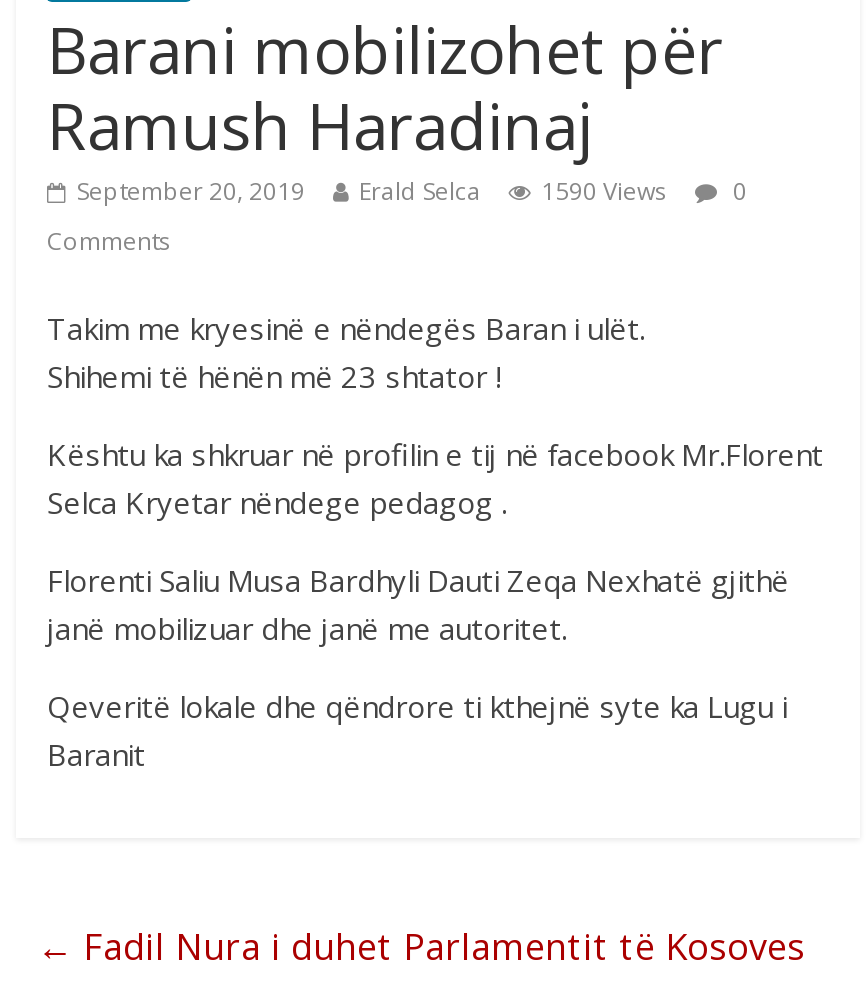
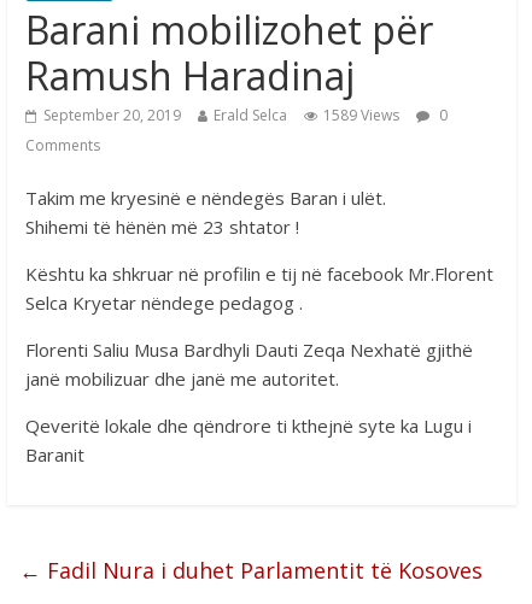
- September 20, 2019 Erald Selca 1590 Views 0
+ September 20, 2019 Erald Selca 1589 Views 0
